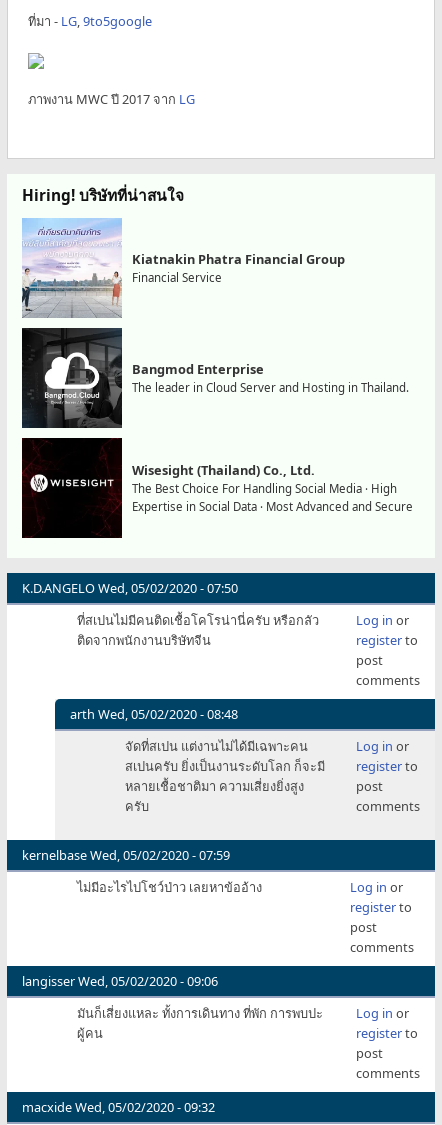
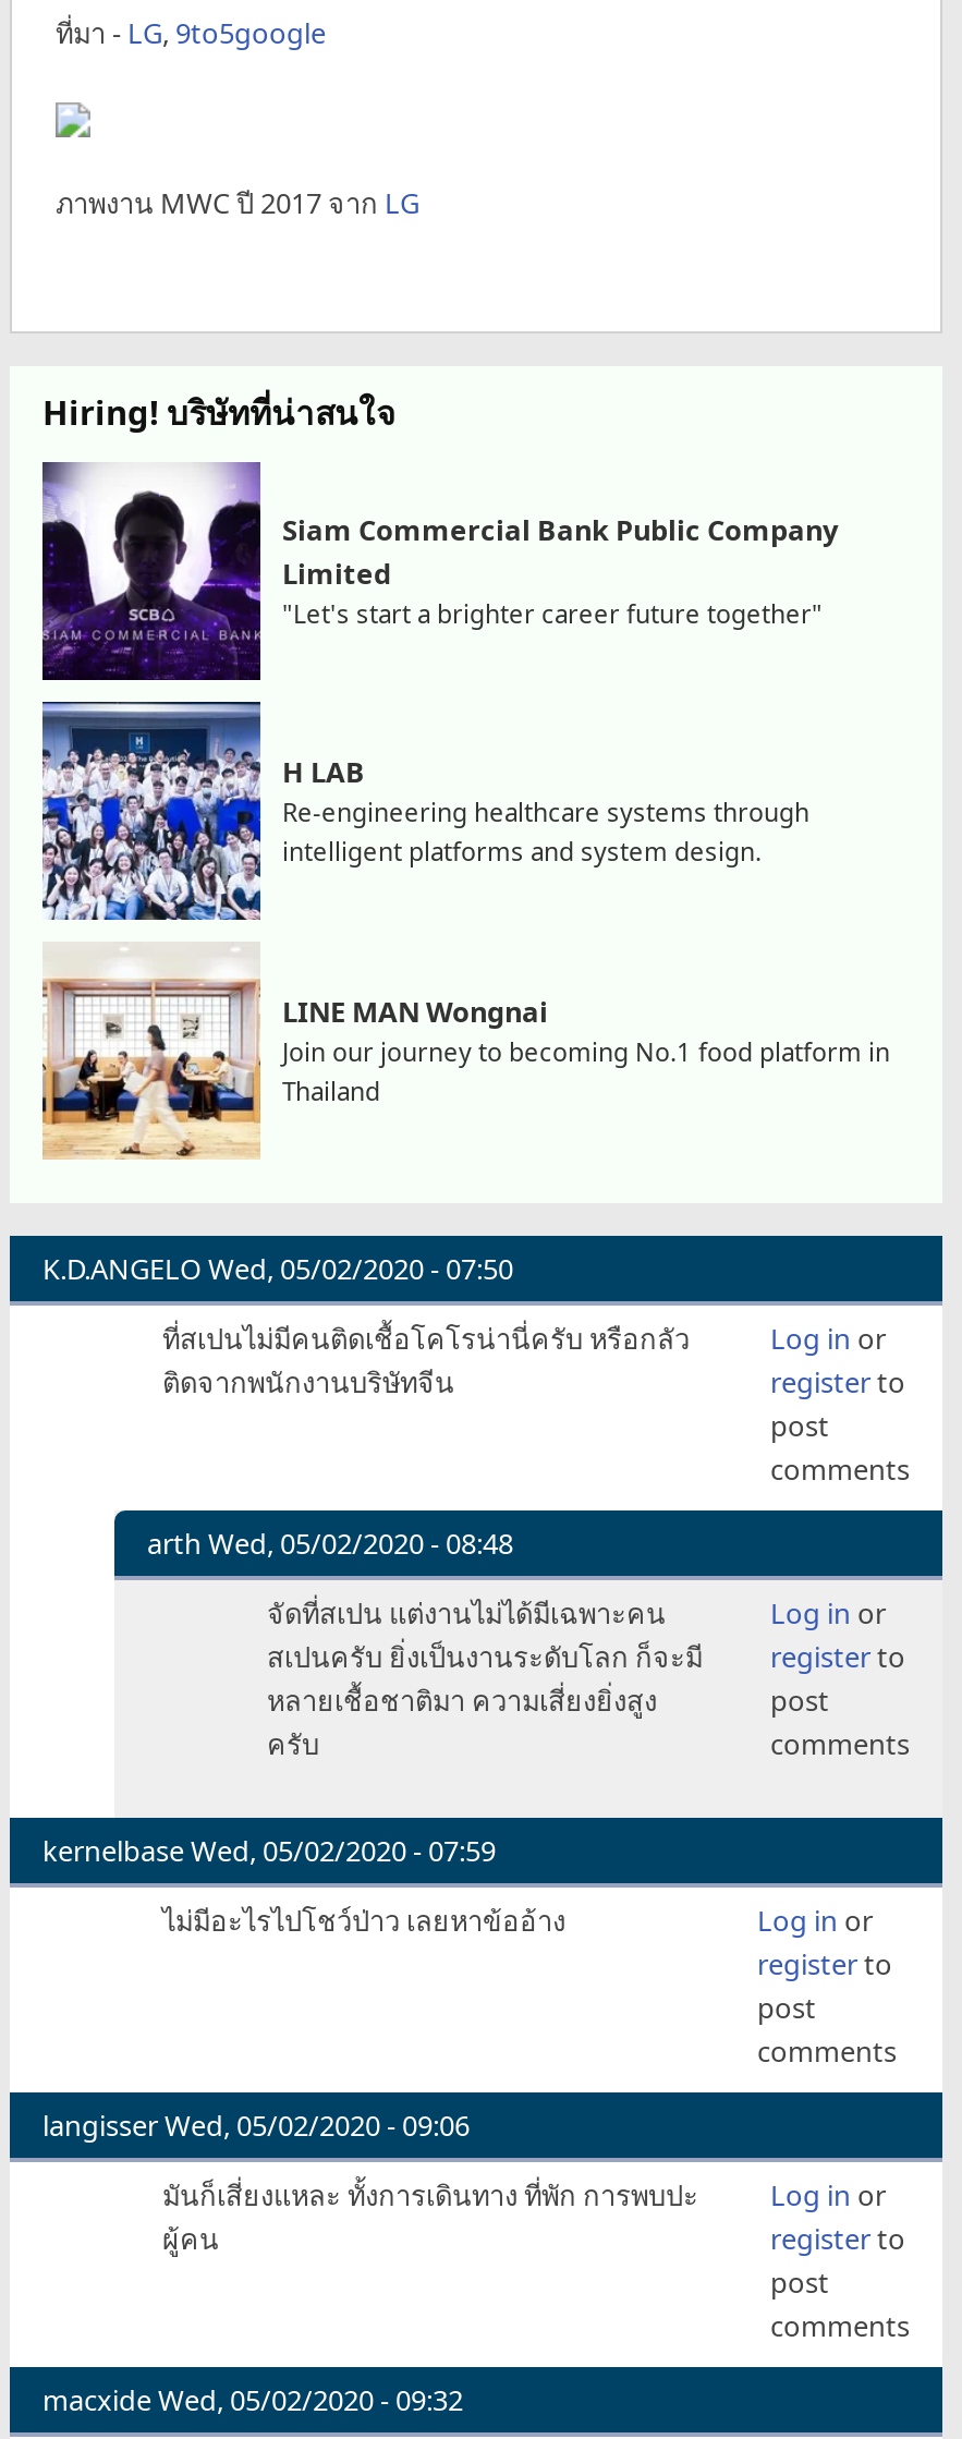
- [image]
- Kiatnakin Phatra Financial Group
- Financial Service
+ [image]
+ Siam Commercial Bank Public Company
+ Limited
+ "Let's start a brighter career future together"

- [image]
- Bangmod Enterprise
- The leader in Cloud Server and Hosting in Thailand.
+ [image]
+ H LAB
+ Re-engineering healthcare systems through
+ intelligent platforms and system design.

- [image]
- Wisesight (Thailand) Co., Ltd.
- The Best Choice For Handling Social Media · High
- Expertise in Social Data · Most Advanced and Secure
+ [image]
+ LINE MAN Wongnai
+ Join our journey to becoming No.1 food platform in
+ Thailand
